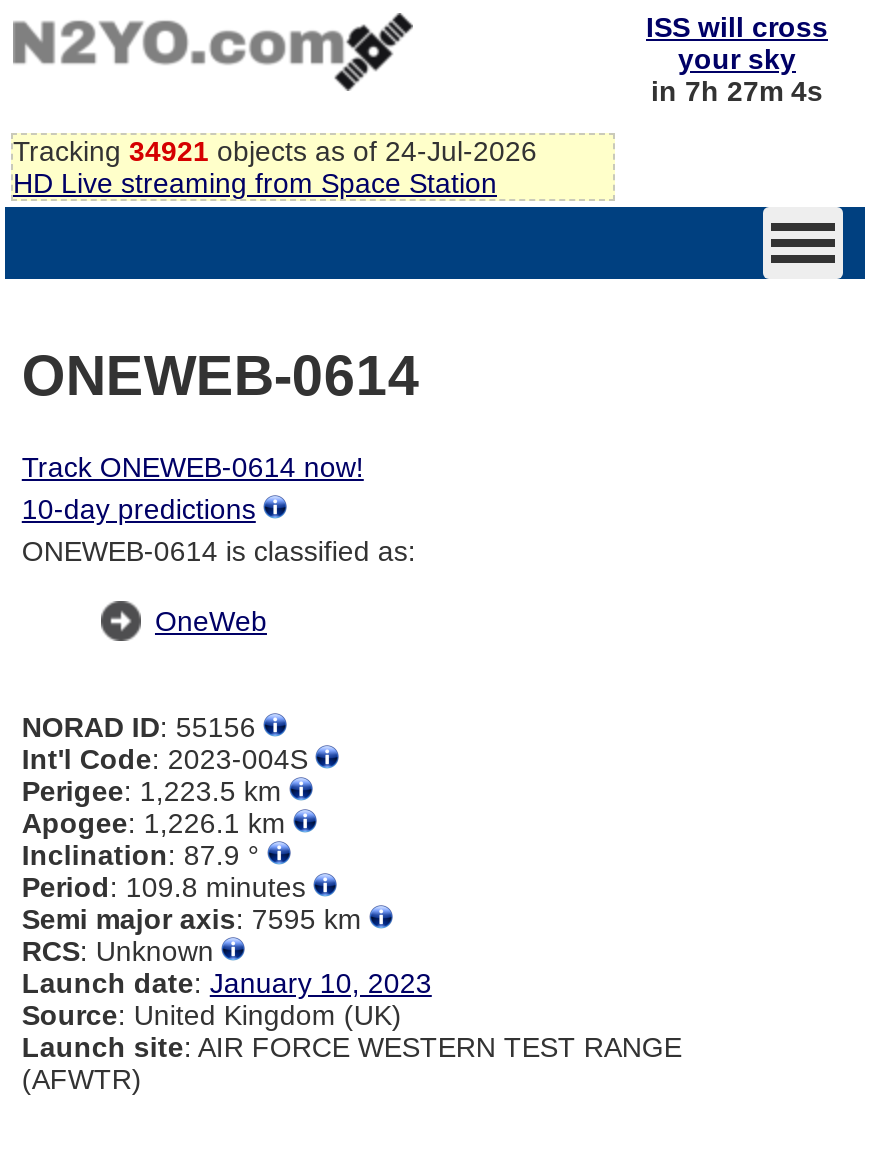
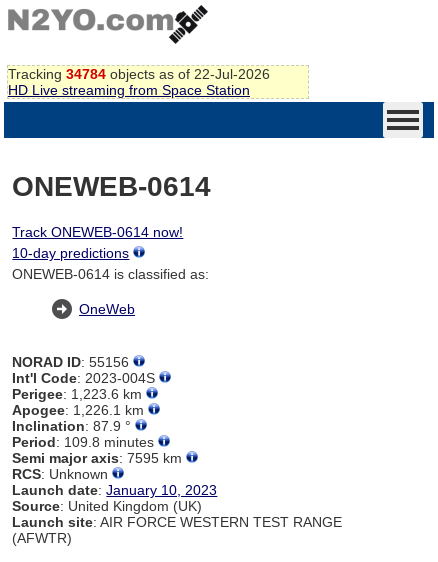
- ISS will cross
- your sky
- in 7h 27m 4s

- Tracking 34921 objects as of 24-Jul-2026
+ Tracking 34784 objects as of 22-Jul-2026

- Perigee: 1,223.5 km
+ Perigee: 1,223.6 km
